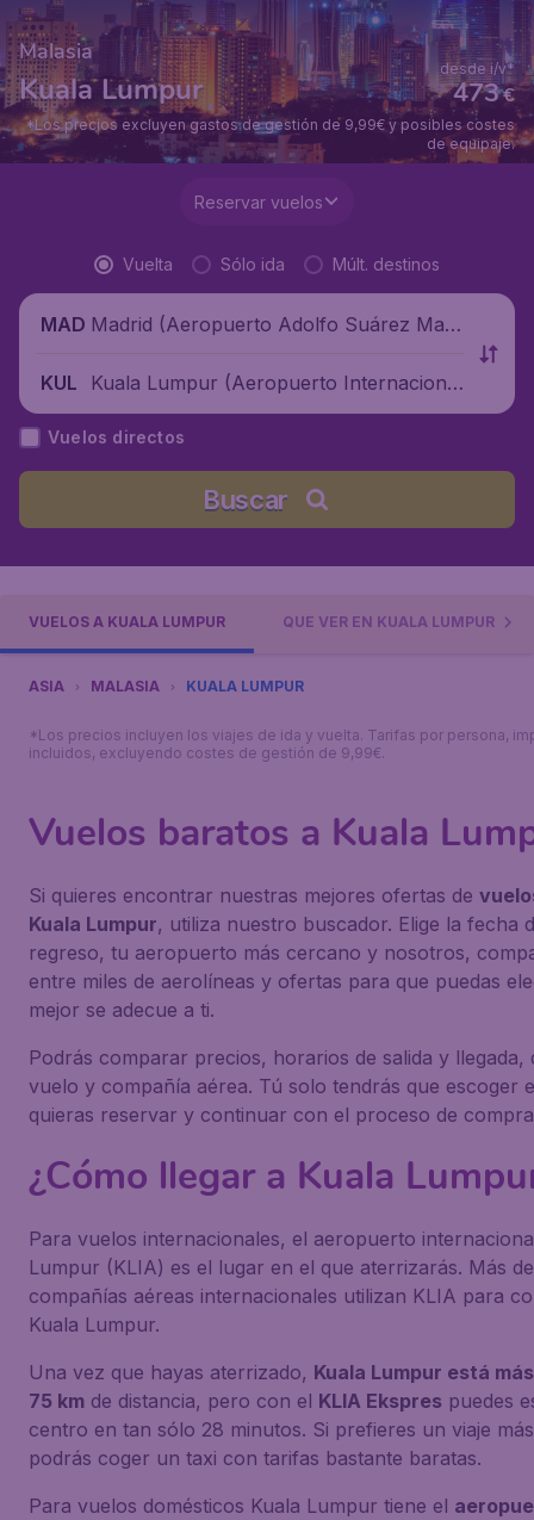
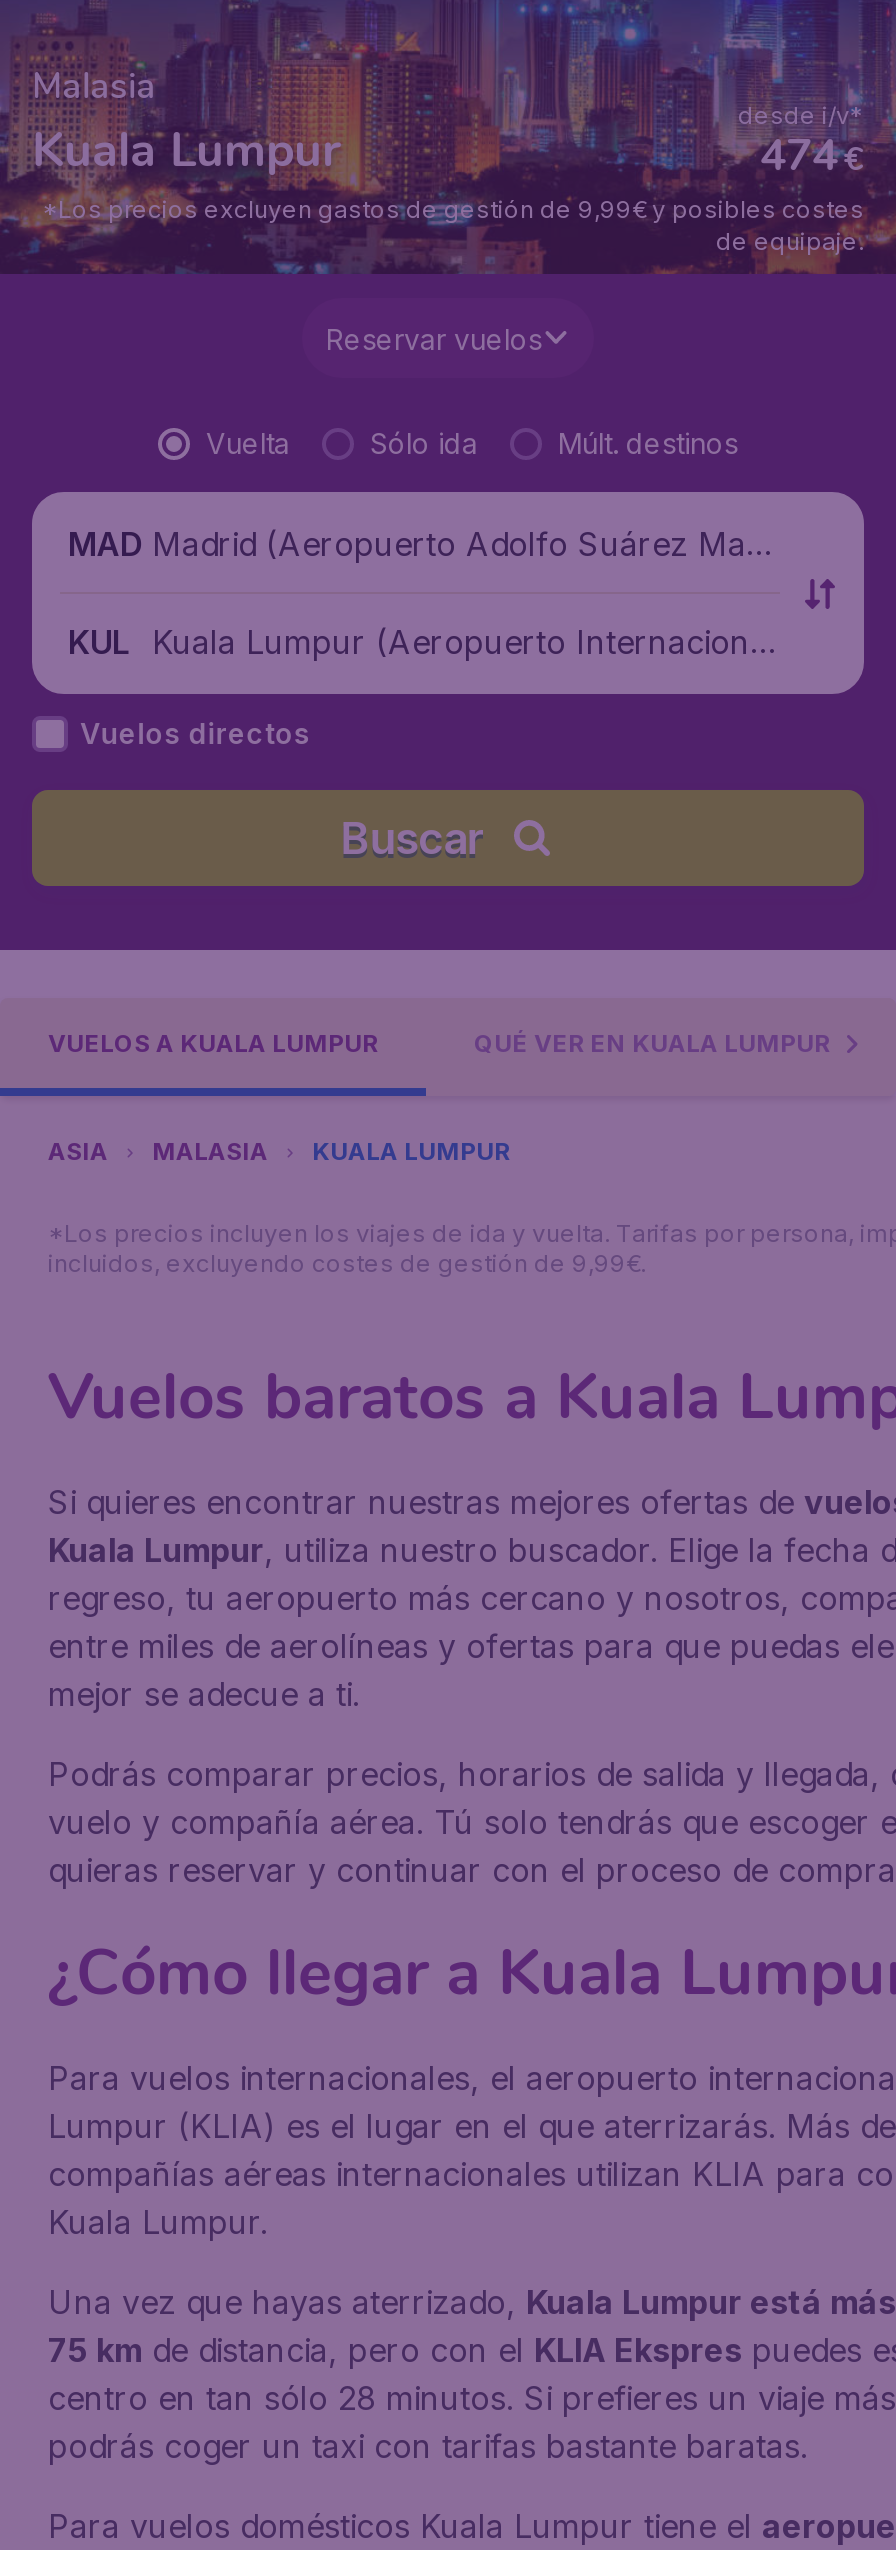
- 473
+ 474
